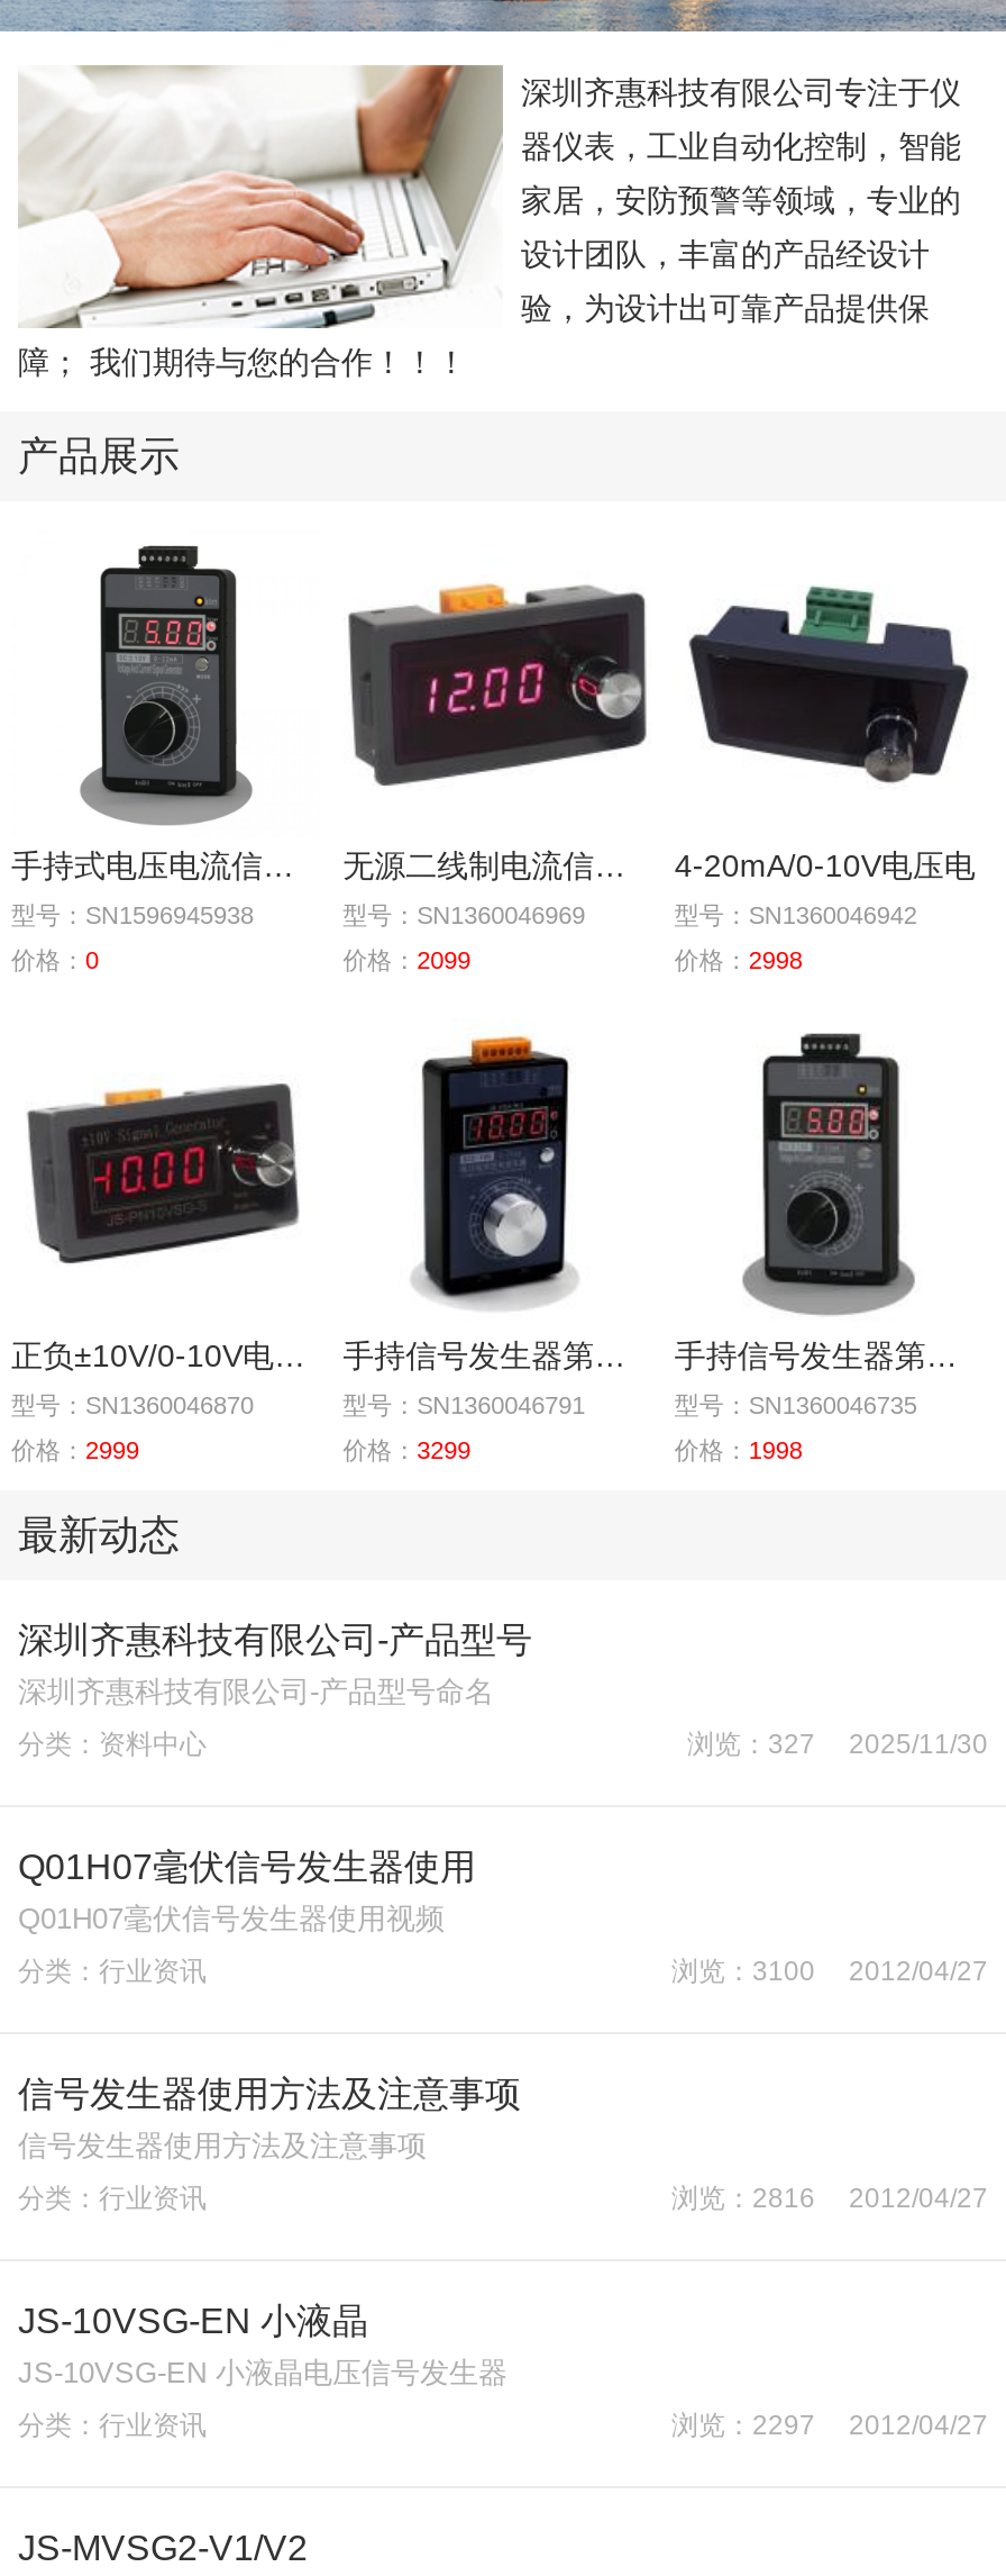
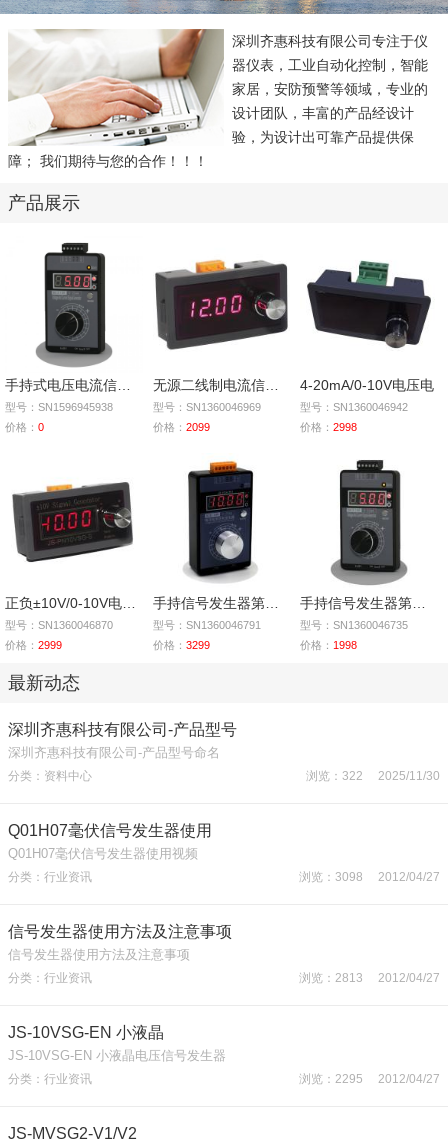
- 浏览：327 2025/11/30
+ 浏览：322 2025/11/30

- 浏览：3100 2012/04/27
+ 浏览：3098 2012/04/27

- 浏览：2816 2012/04/27
+ 浏览：2813 2012/04/27

- 浏览：2297 2012/04/27
+ 浏览：2295 2012/04/27
